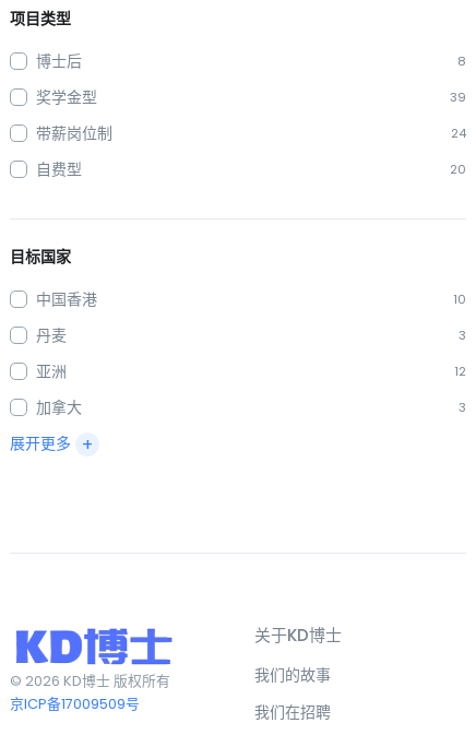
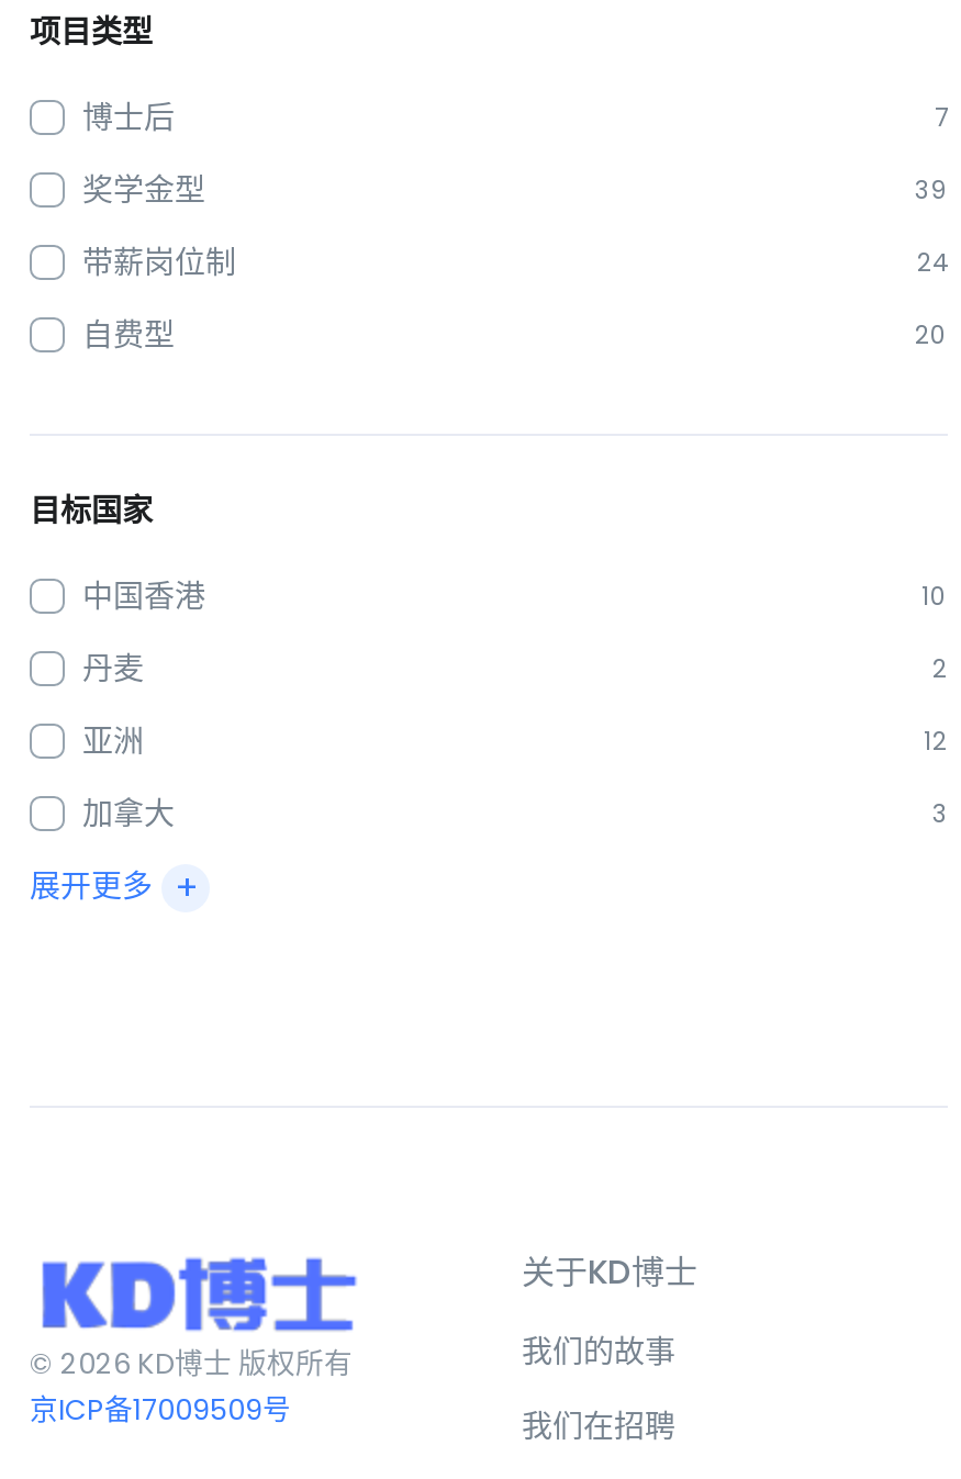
- 8
+ 7

- 3
+ 2
